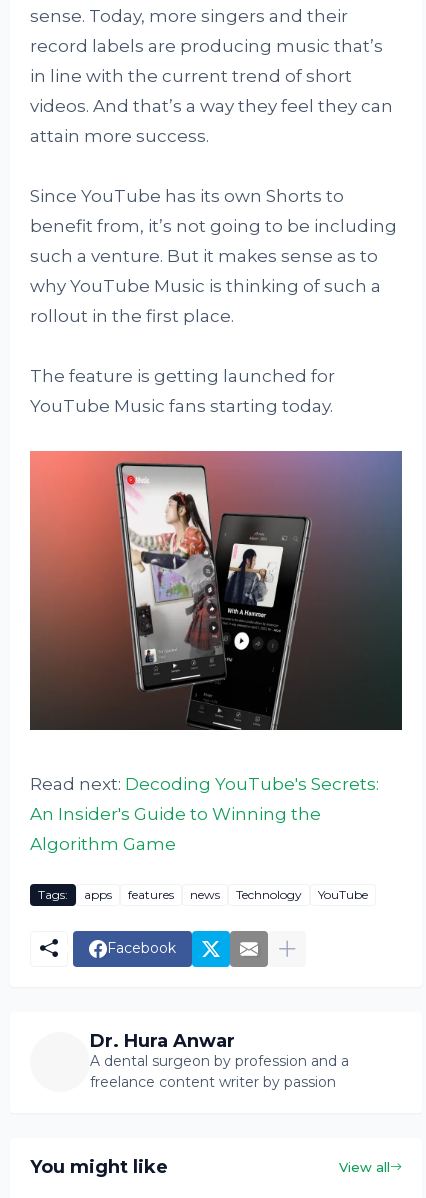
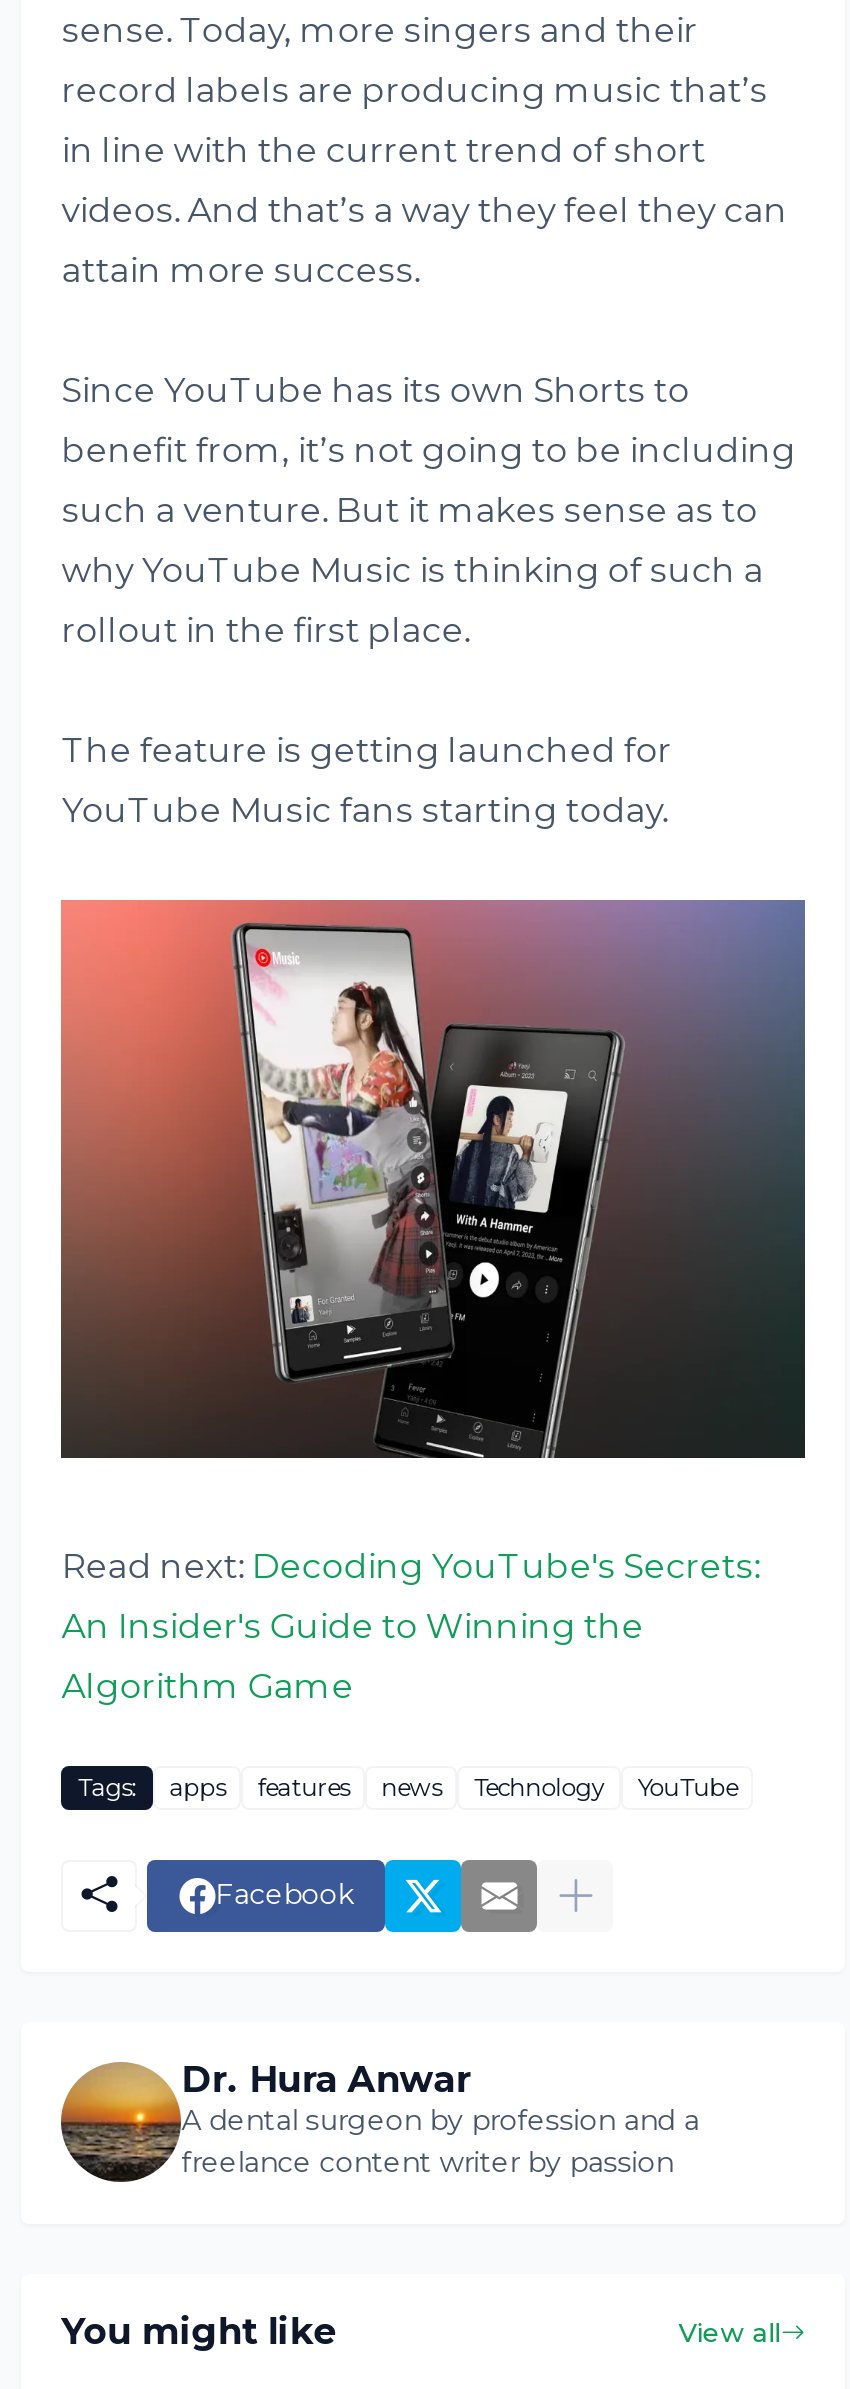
+ [image]
